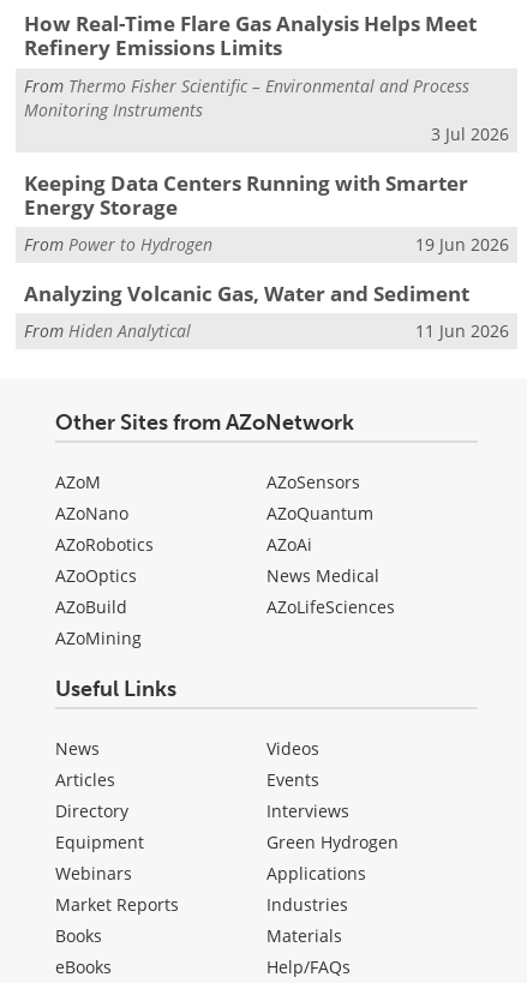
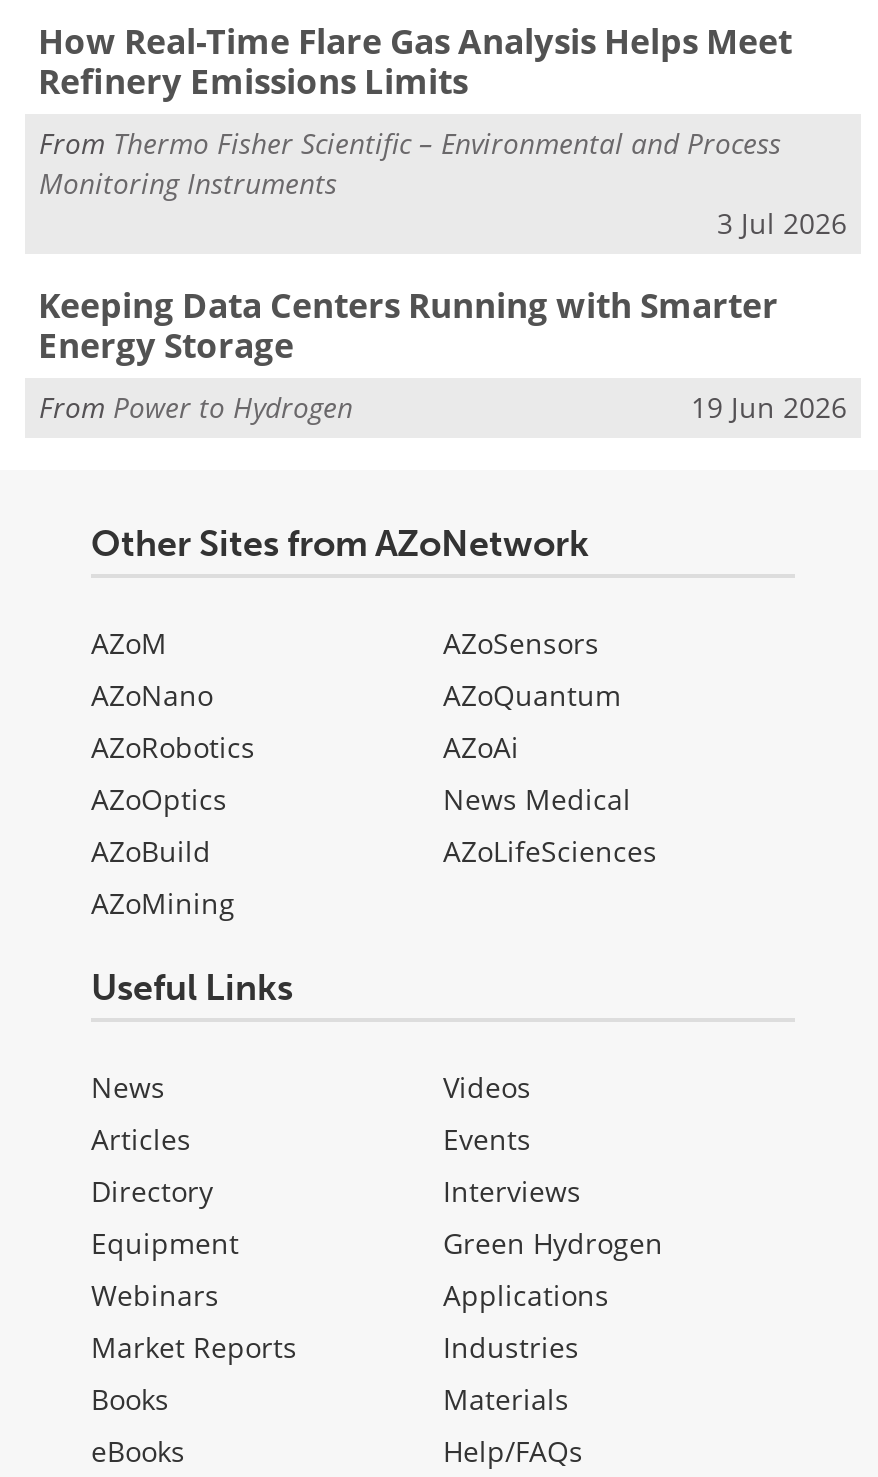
- Analyzing Volcanic Gas, Water and Sediment
- From Hiden Analytical
- 11 Jun 2026
